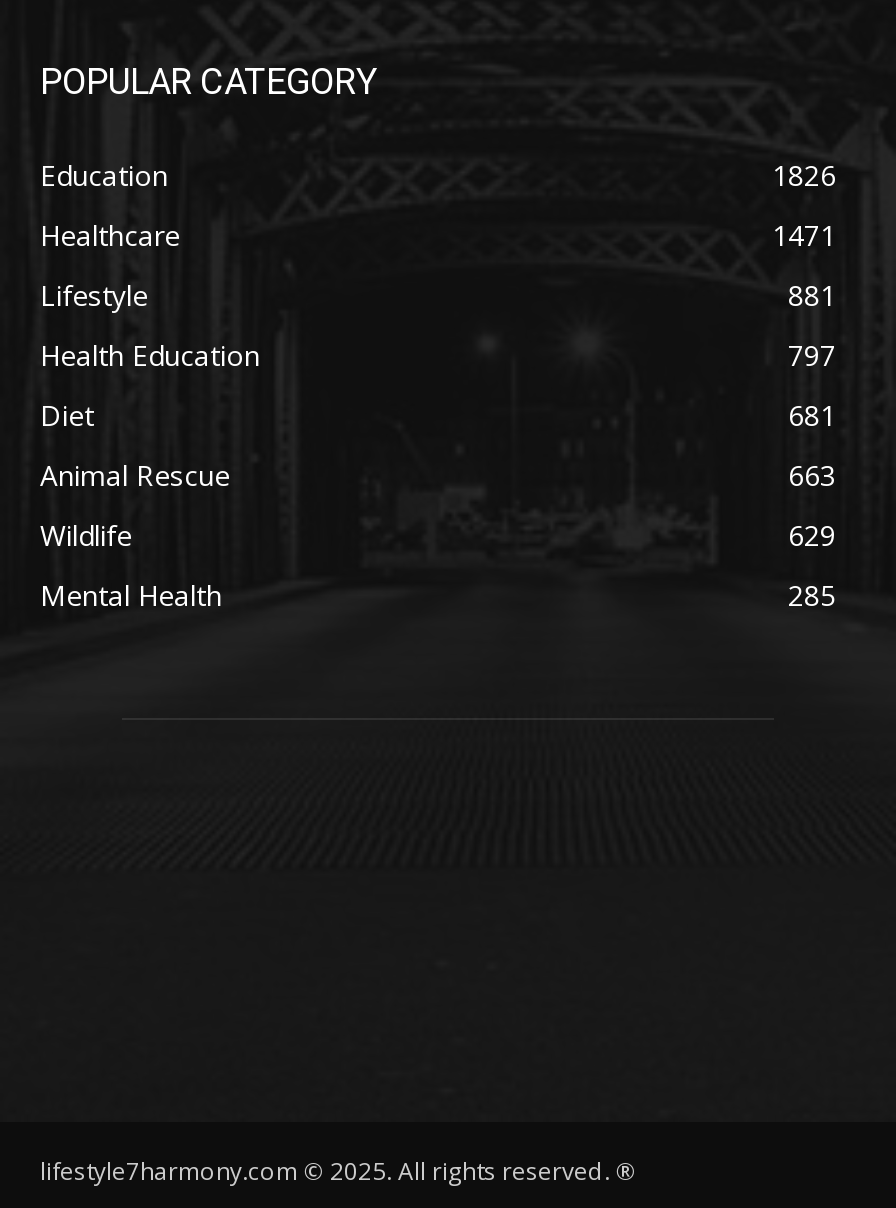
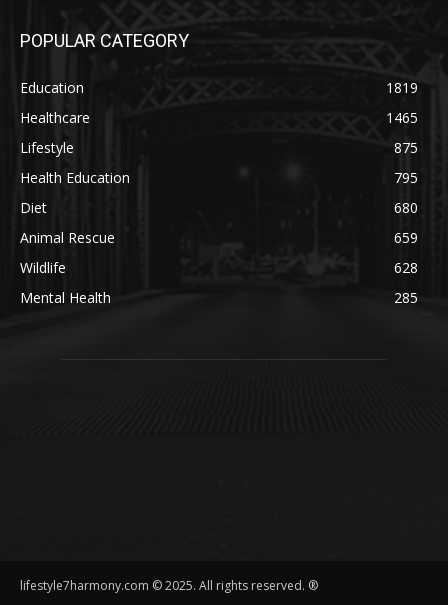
- 1826
+ 1819

- 1471
+ 1465

- 881
+ 875

- 797
+ 795

- 681
+ 680

- 663
+ 659

- 629
+ 628
